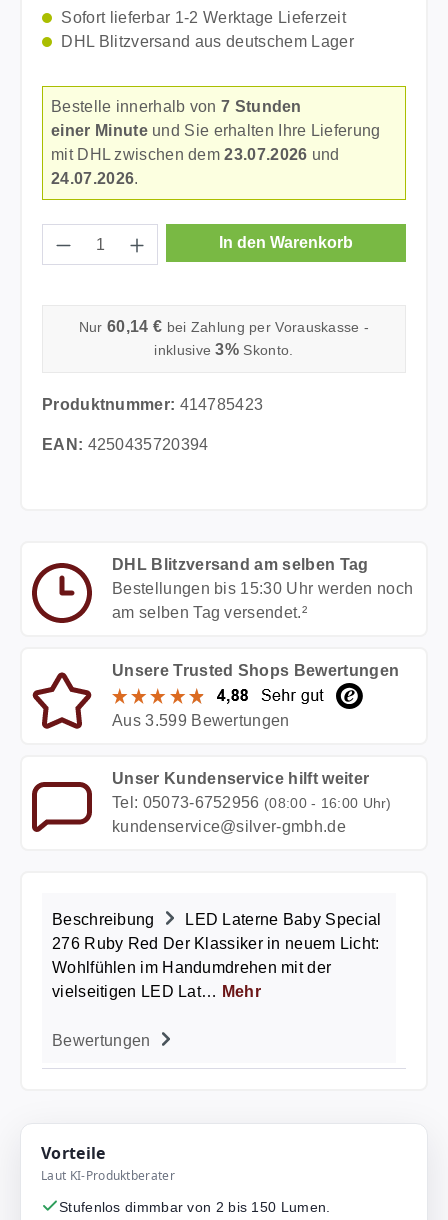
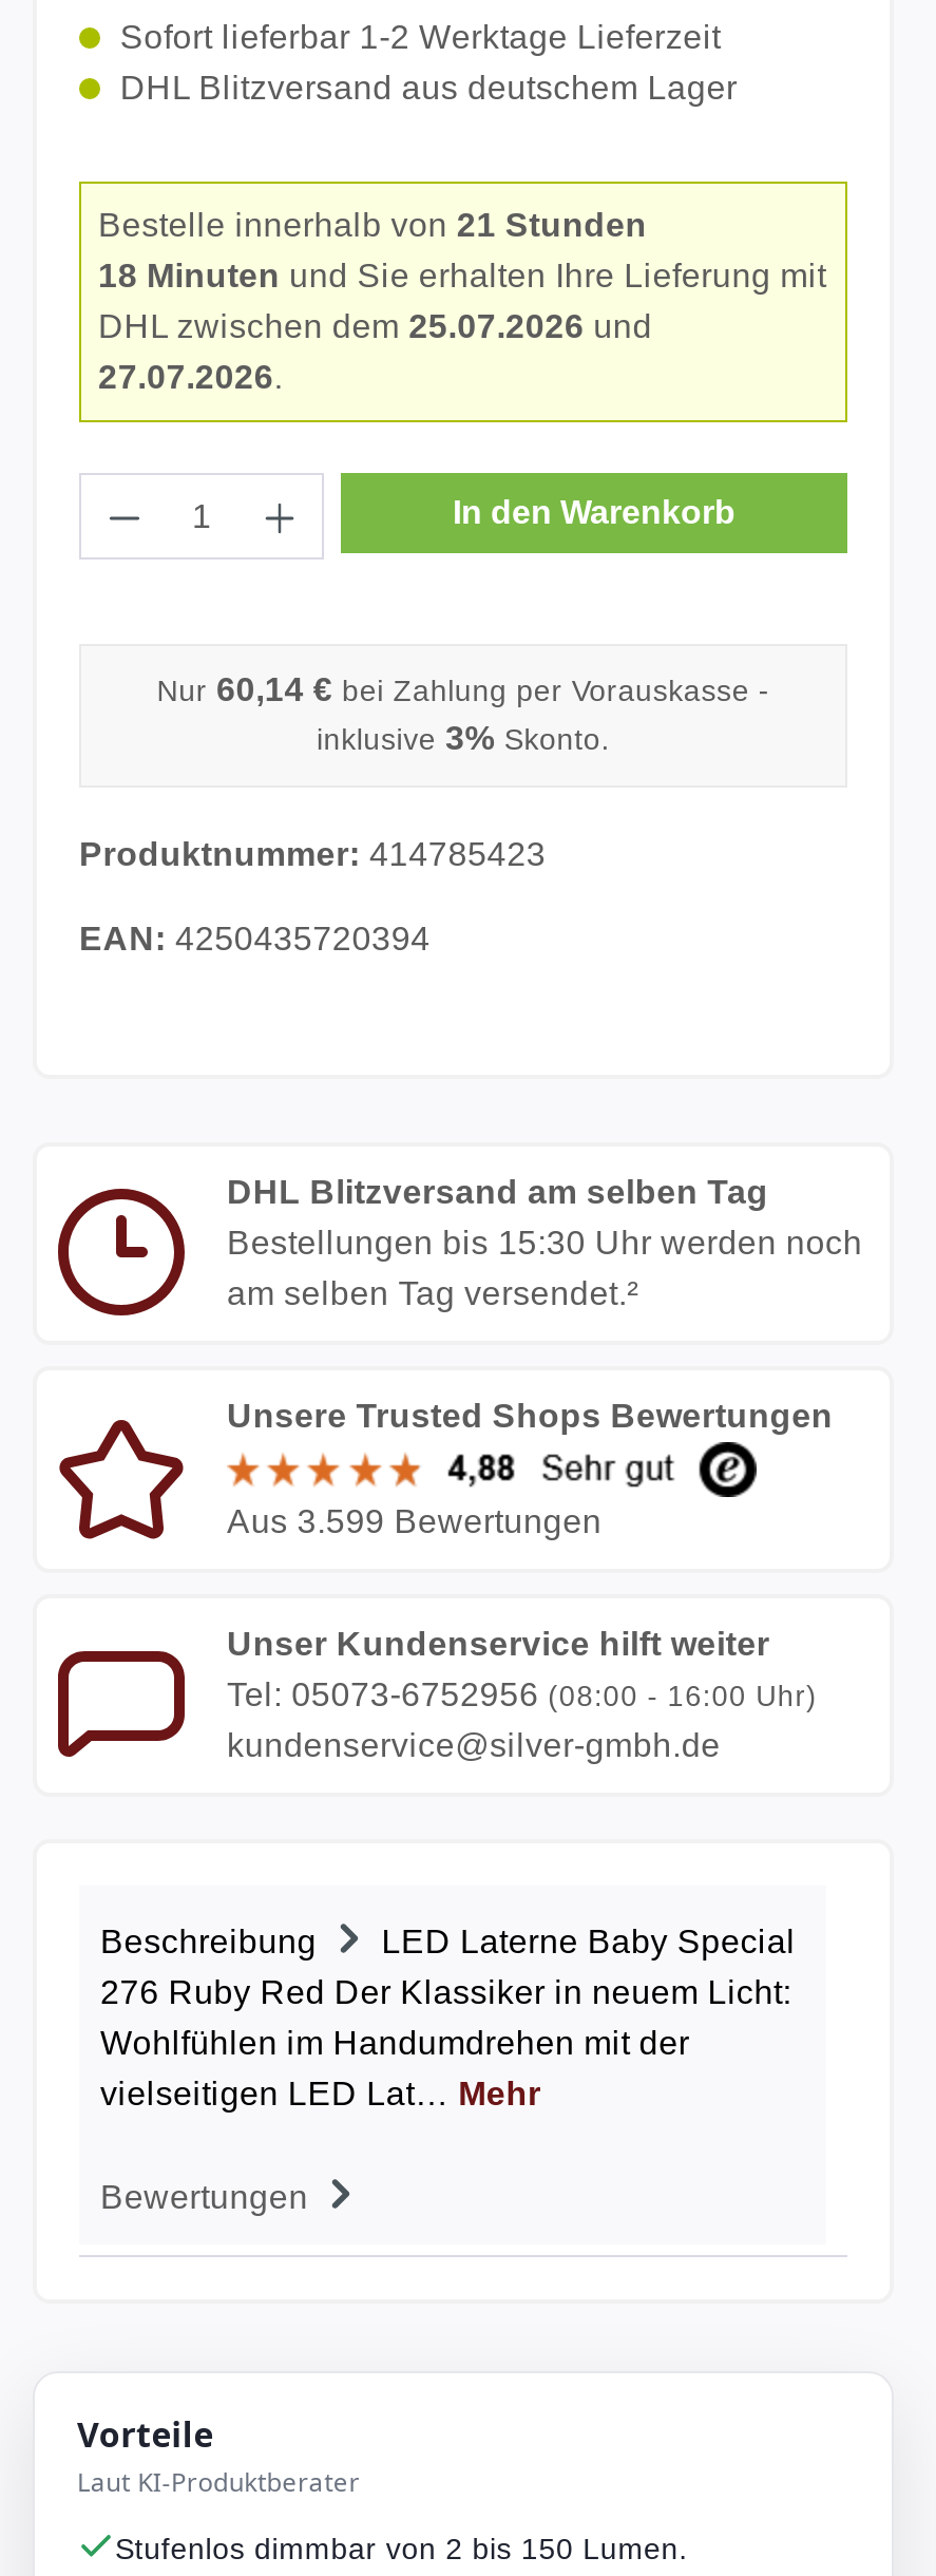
- Bestelle innerhalb von 7 Stunden
- einer Minute und Sie erhalten Ihre Lieferung
- mit DHL zwischen dem 23.07.2026 und
- 24.07.2026.
+ Bestelle innerhalb von 21 Stunden
+ 18 Minuten und Sie erhalten Ihre Lieferung mit
+ DHL zwischen dem 25.07.2026 und
+ 27.07.2026.
